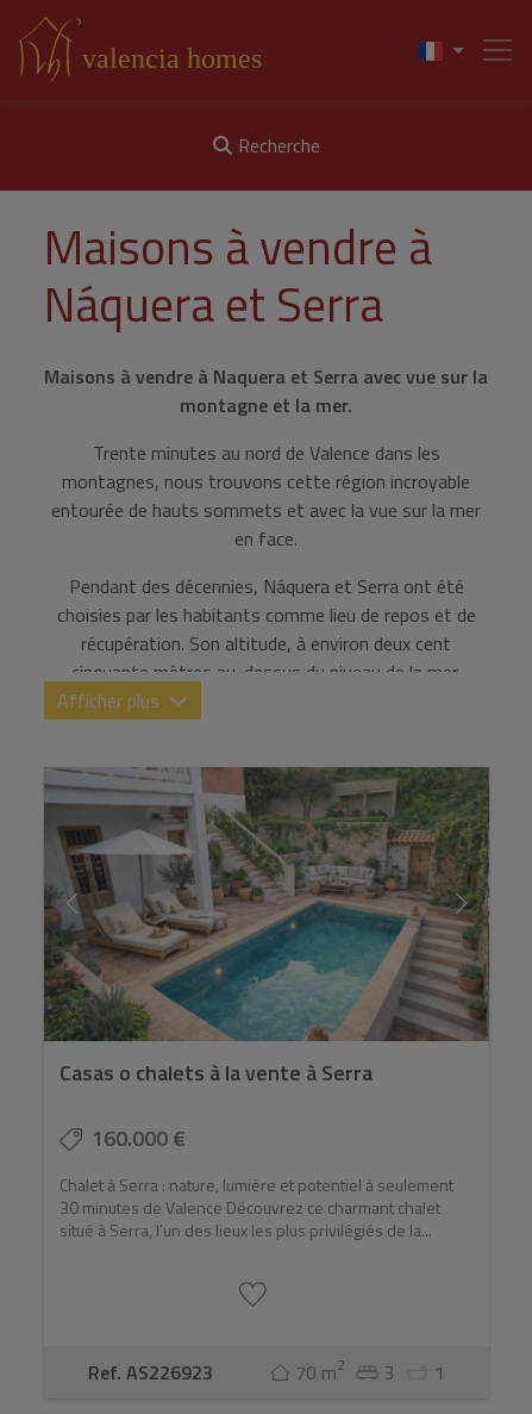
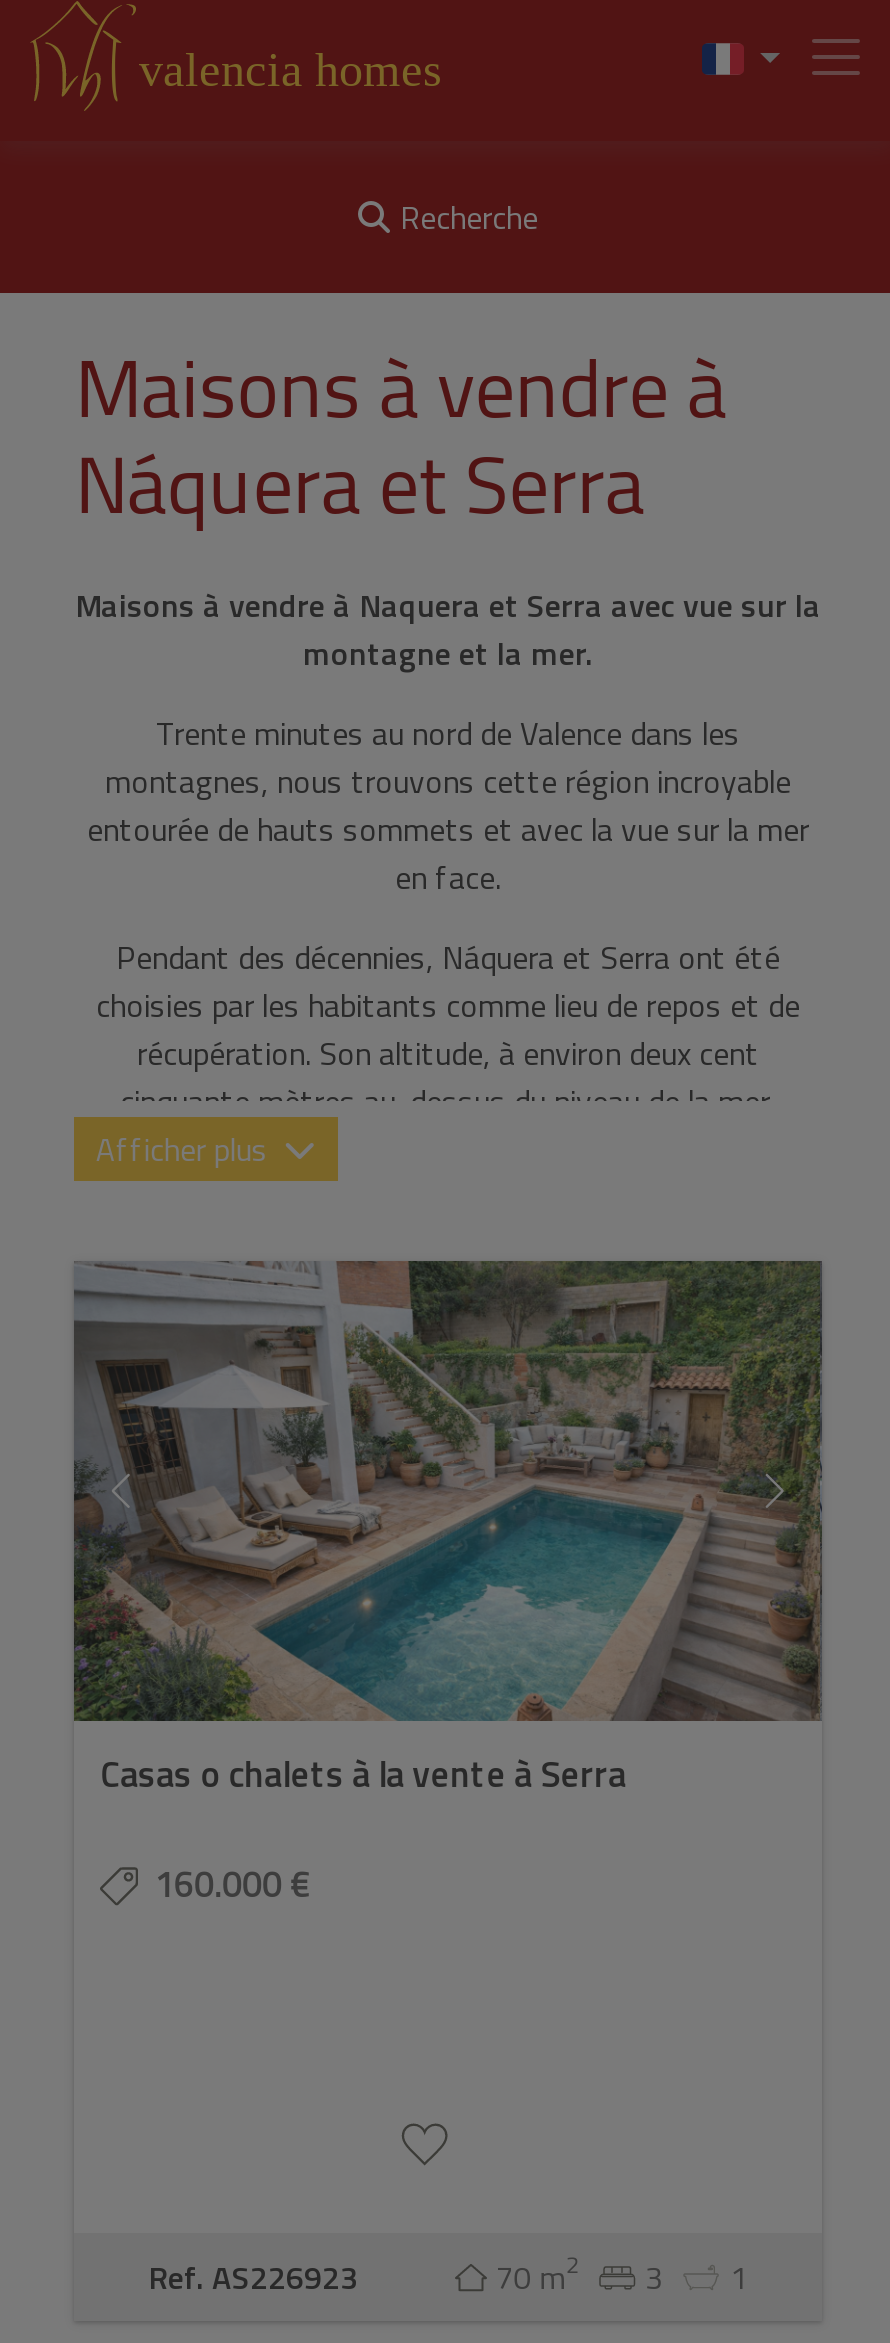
- Chalet à Serra : nature, lumière et potentiel à seulement
- 30 minutes de Valence Découvrez ce charmant chalet
- situé à Serra, l'un des lieux les plus privilégiés de la...
